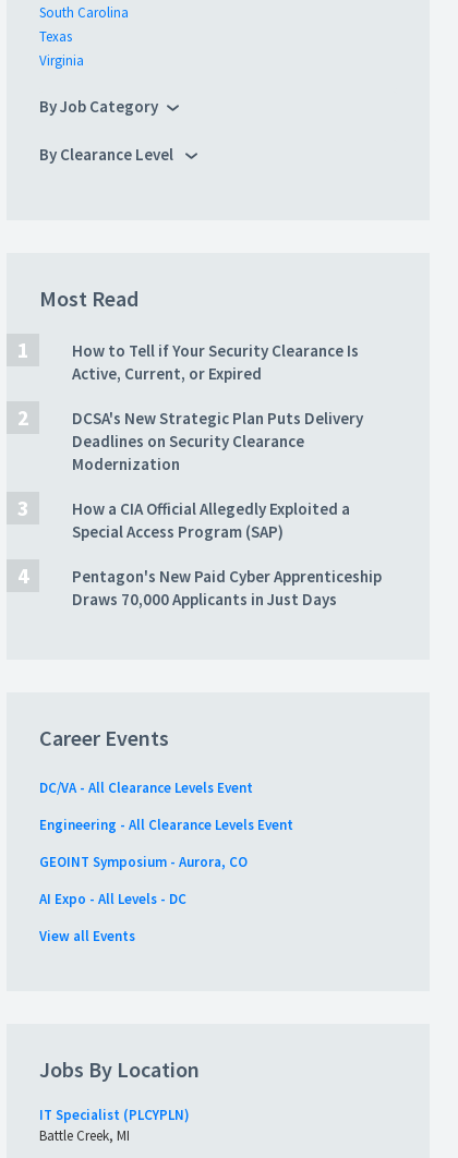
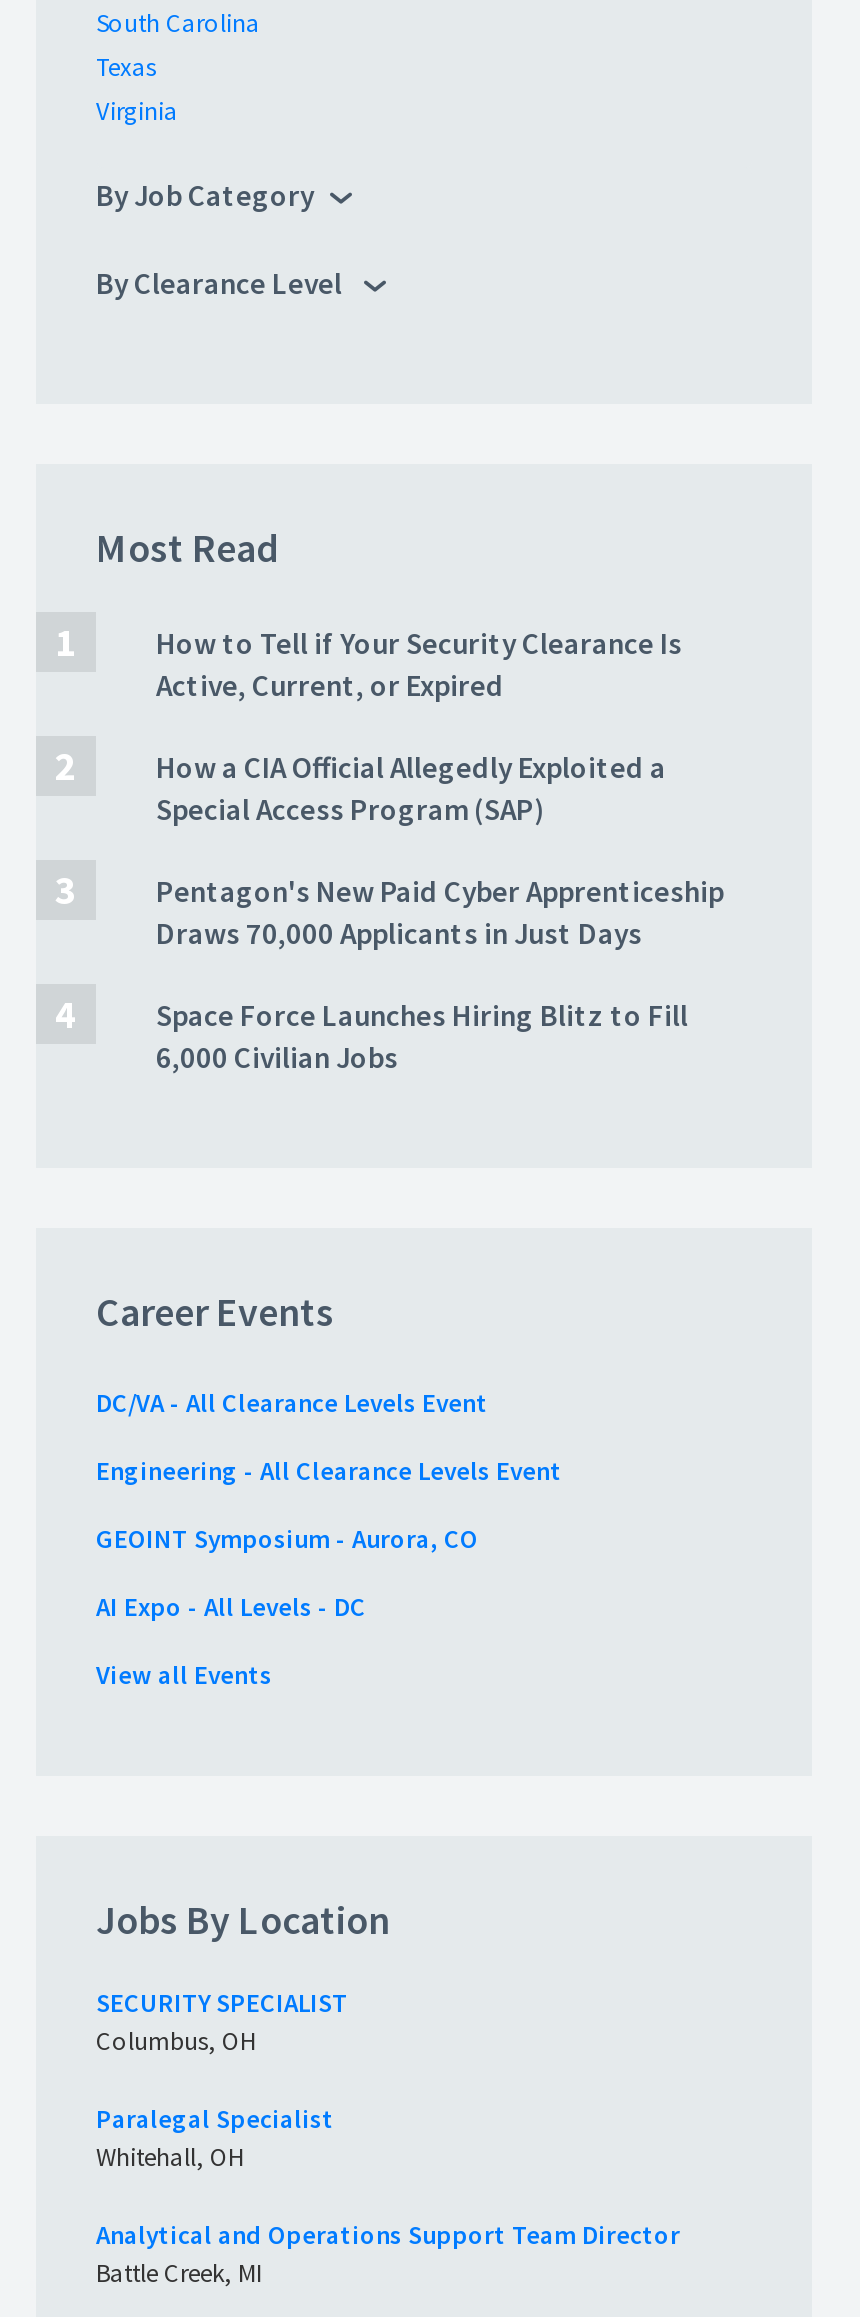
- DCSA's New Strategic Plan Puts Delivery
- Deadlines on Security Clearance
- Modernization

moved up: How a CIA Official Allegedly Exploited a | Special Access Program (SAP) | Pentagon's New Paid Cyber Apprenticeship | Draws 70,000 Applicants in Just Days

+ Space Force Launches Hiring Blitz to Fill
+ 6,000 Civilian Jobs

moved up: Career Events | DC/VA - All Clearance Levels Event | Engineering - All Clearance Levels Event | GEOINT Symposium - Aurora, CO | AI Expo - All Levels - DC | View all Events | Jobs By Location

- IT Specialist (PLCYPLN)
+ SECURITY SPECIALIST
+ Columbus, OH
+ Paralegal Specialist
+ Whitehall, OH
+ Analytical and Operations Support Team Director
